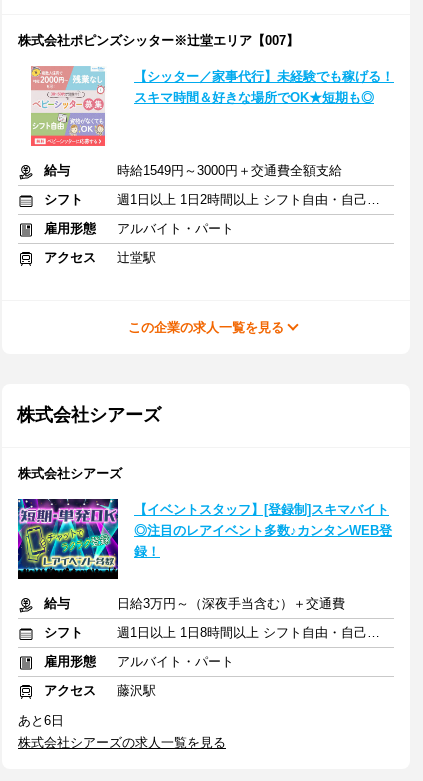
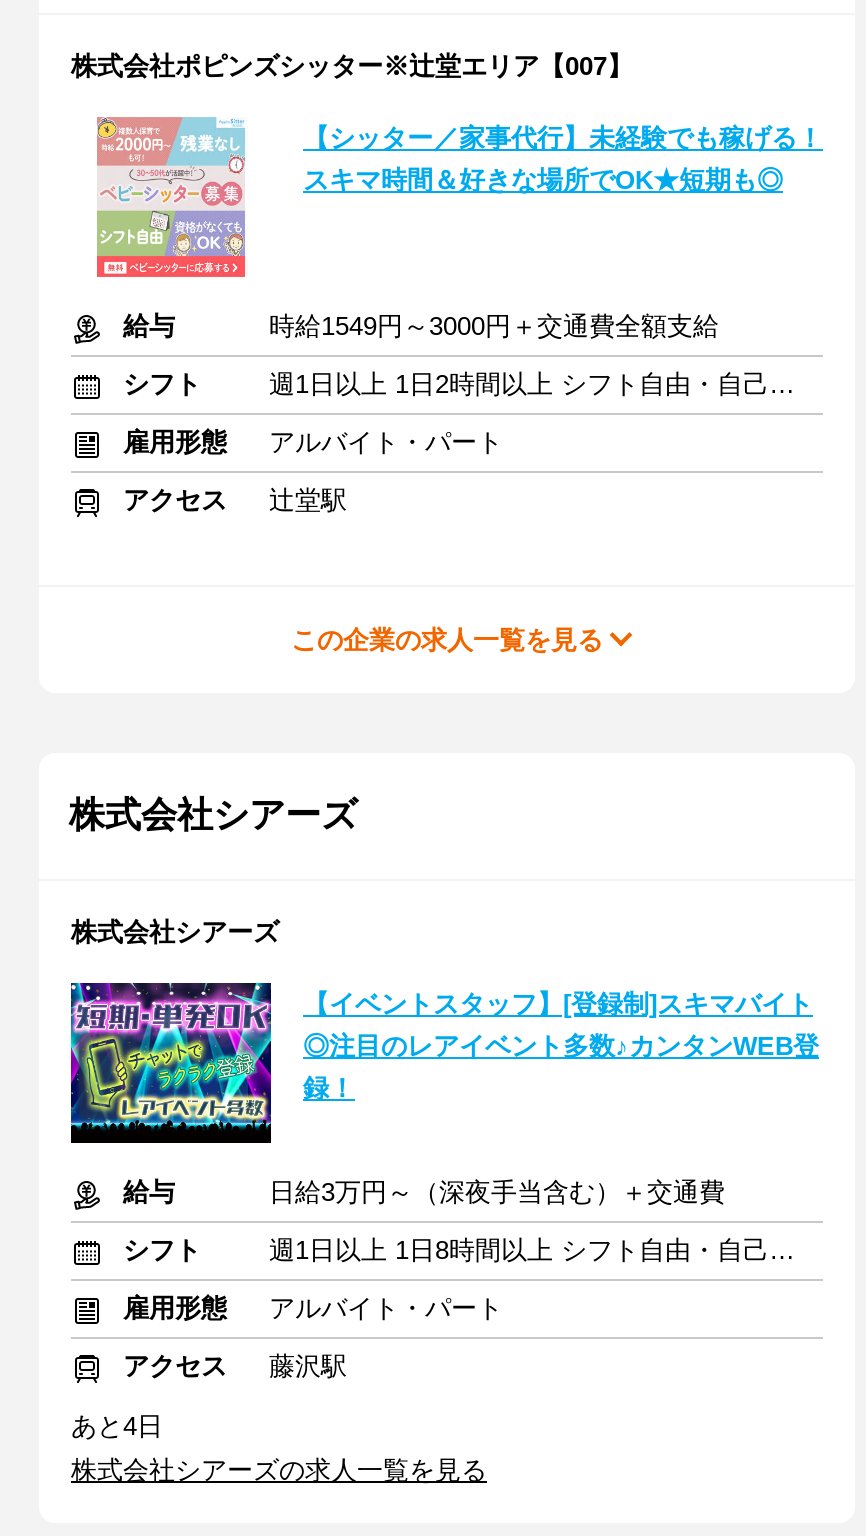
- あと6日
+ あと4日
